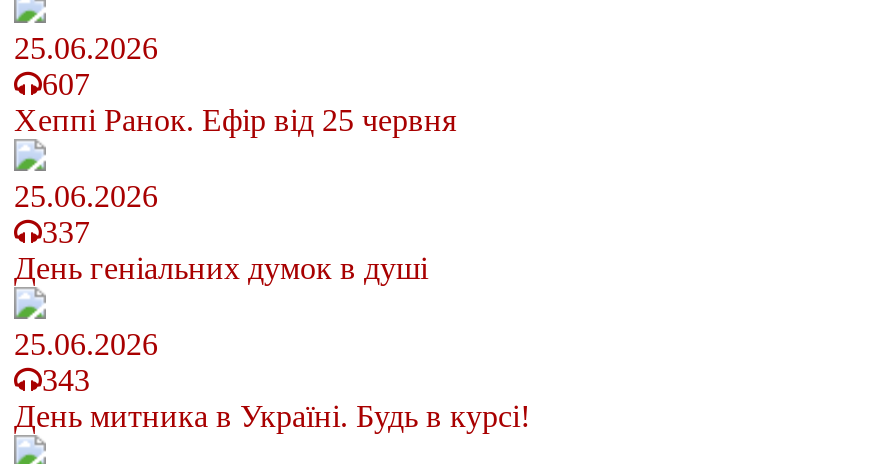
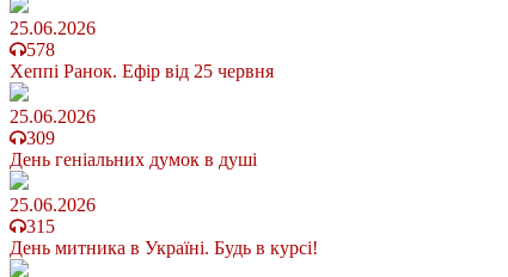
- 607
+ 578

- 337
+ 309

- 343
+ 315
